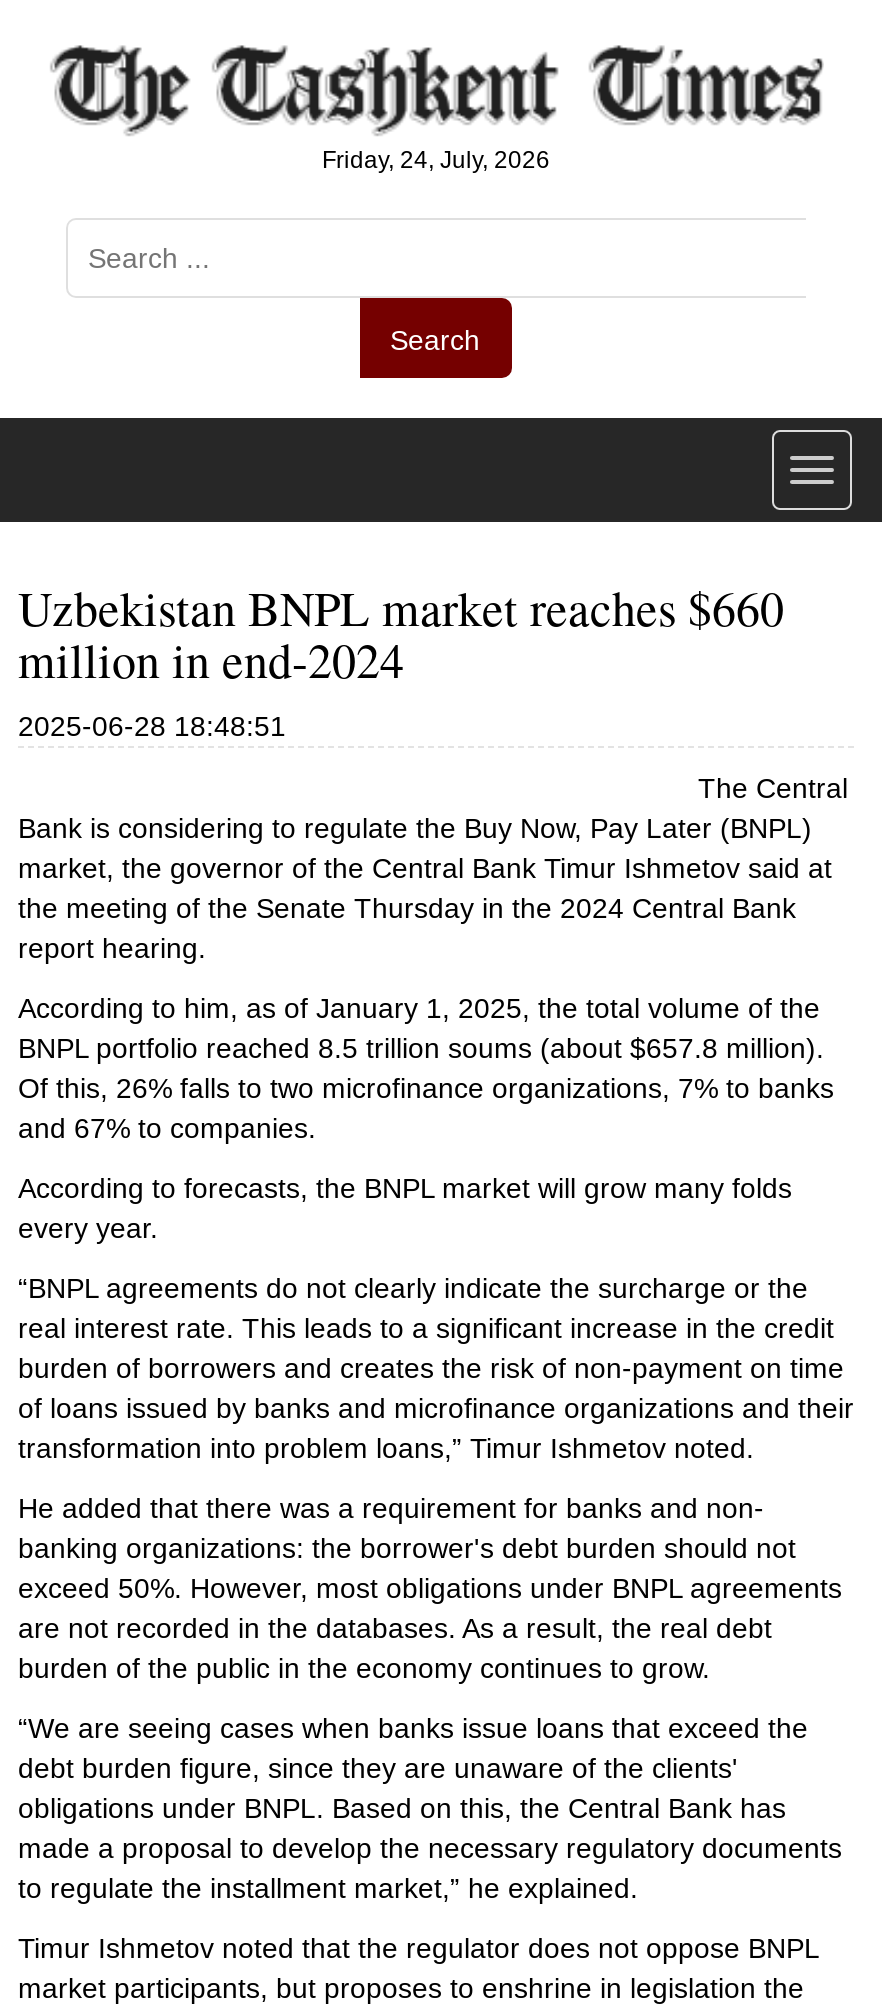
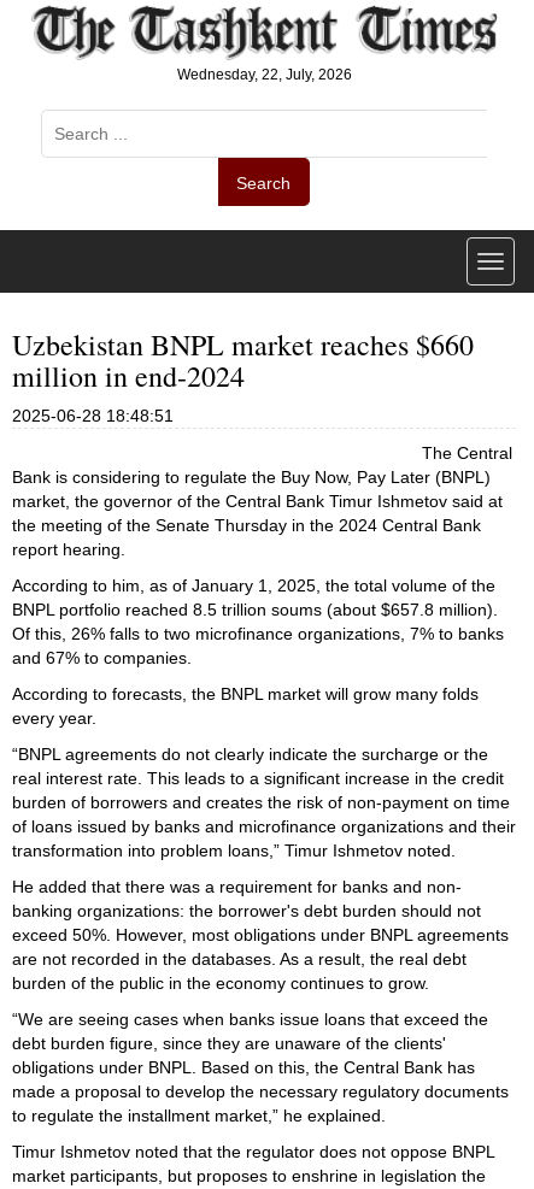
- Friday, 24, July, 2026
+ Wednesday, 22, July, 2026
